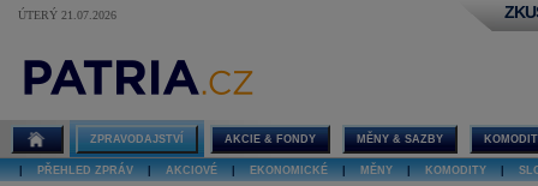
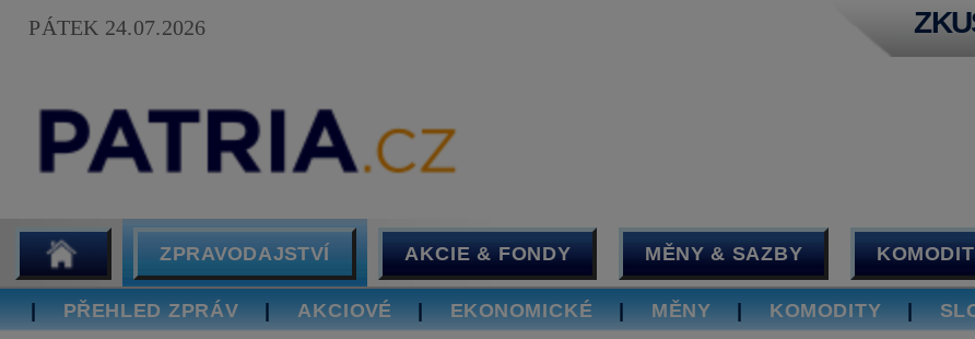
- ÚTERÝ 21.07.2026
+ PÁTEK 24.07.2026
